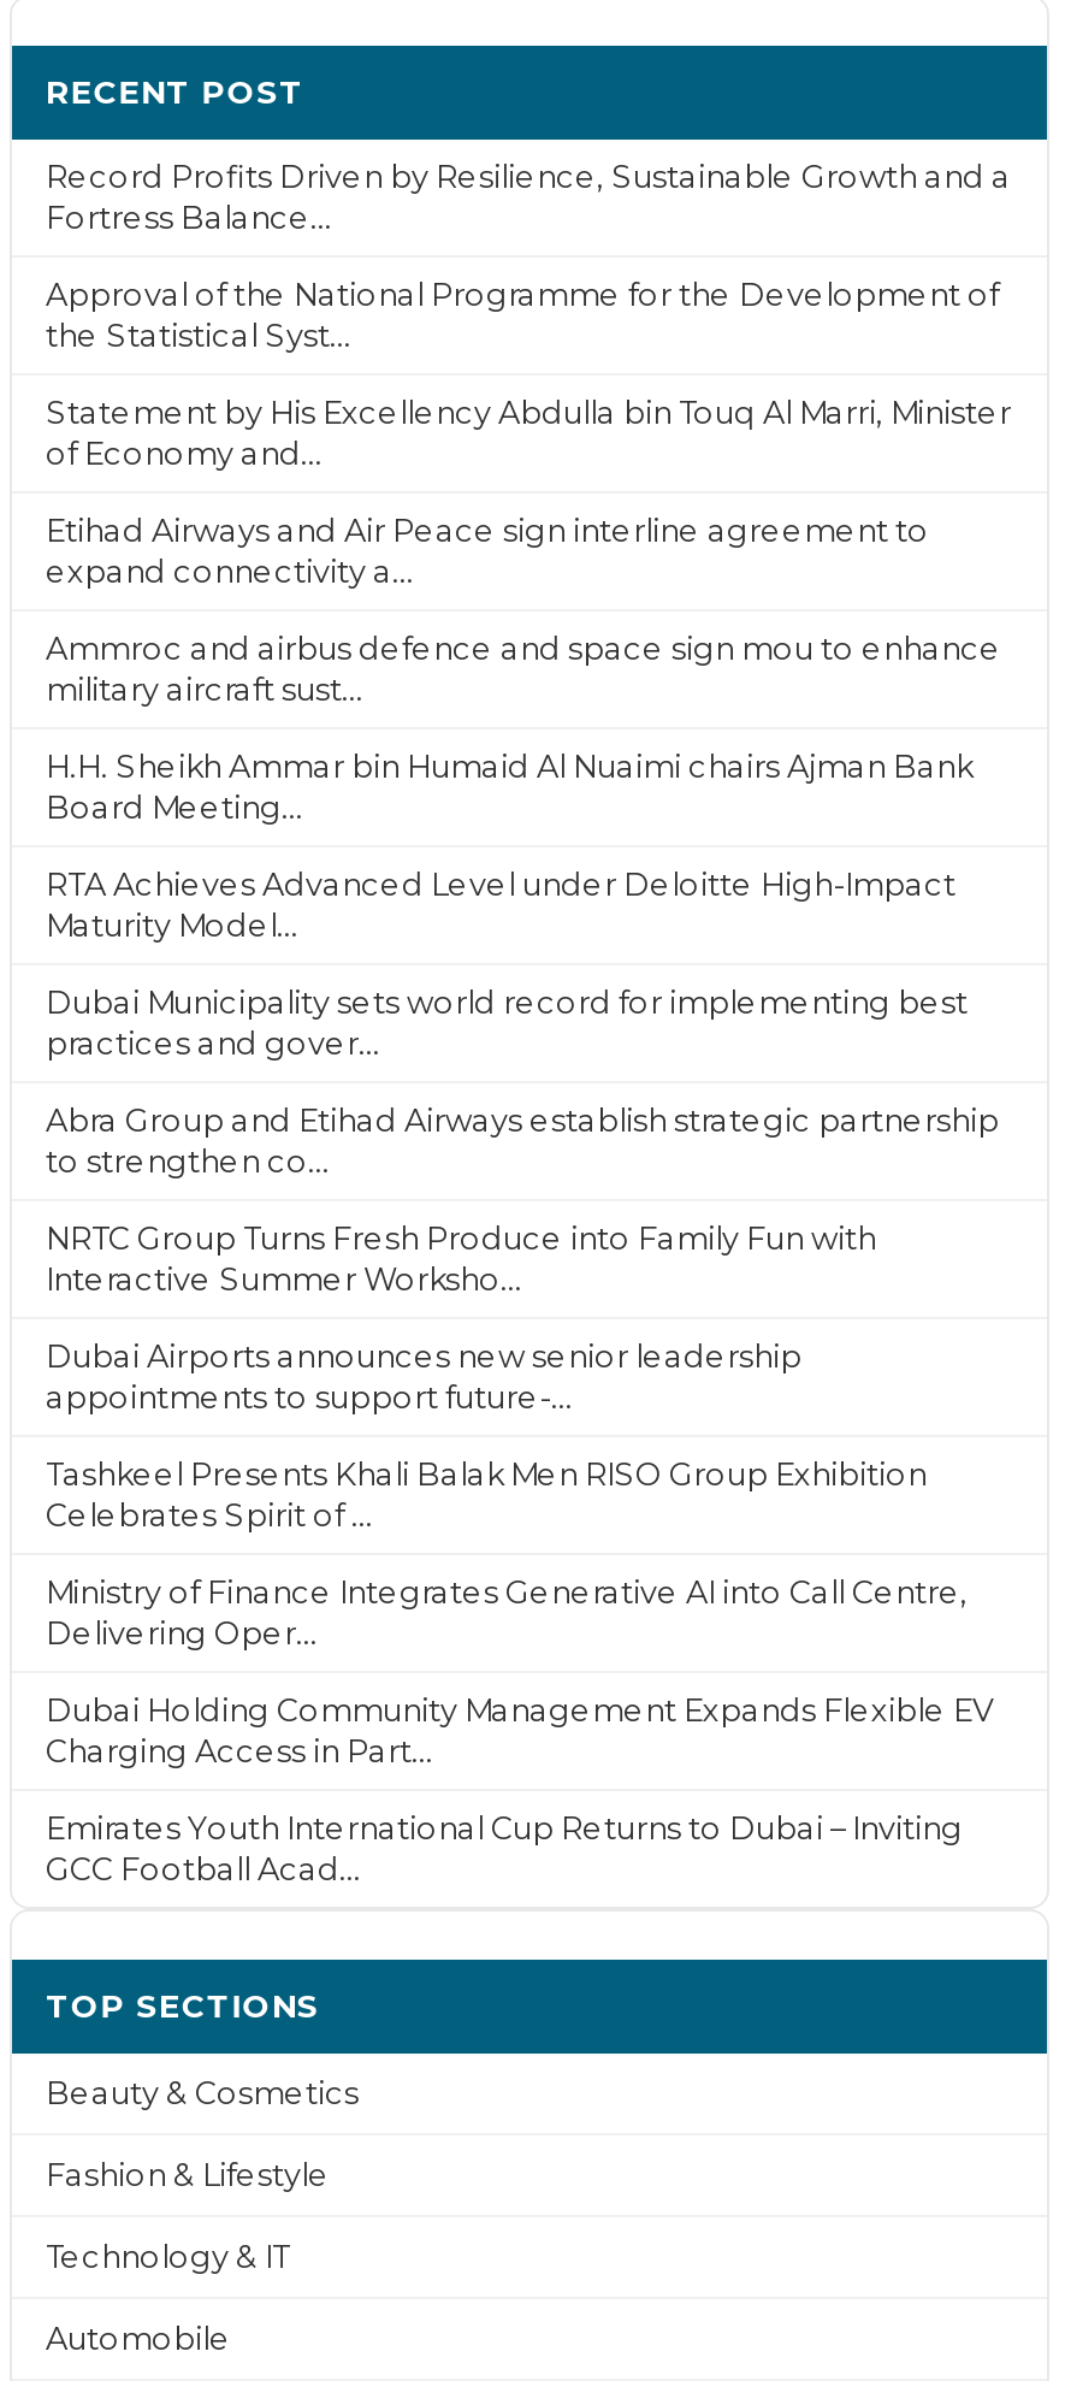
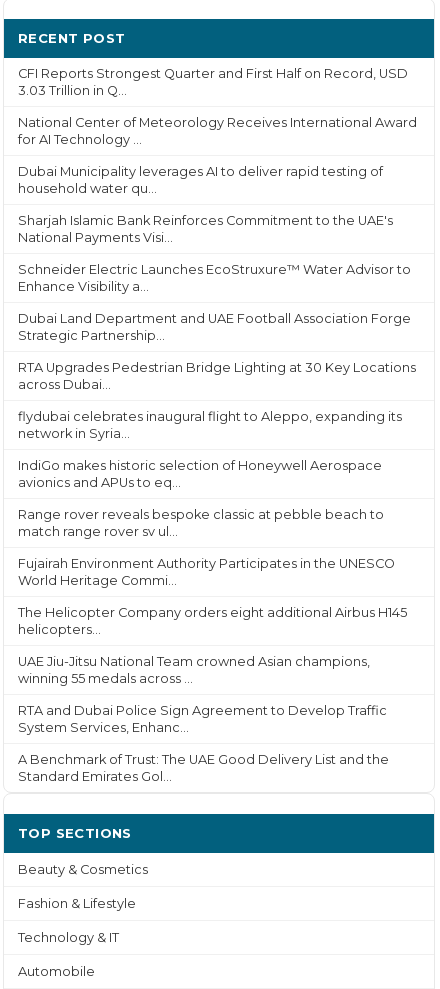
- Record Profits Driven by Resilience, Sustainable Growth and a
- Fortress Balance...
+ CFI Reports Strongest Quarter and First Half on Record, USD
+ 3.03 Trillion in Q...

- Approval of the National Programme for the Development of
- the Statistical Syst...
+ National Center of Meteorology Receives International Award
+ for AI Technology ...

- Statement by His Excellency Abdulla bin Touq Al Marri, Minister
- of Economy and...
+ Dubai Municipality leverages AI to deliver rapid testing of
+ household water qu...

- Etihad Airways and Air Peace sign interline agreement to
- expand connectivity a...
+ Sharjah Islamic Bank Reinforces Commitment to the UAE's
+ National Payments Visi...

- Ammroc and airbus defence and space sign mou to enhance
- military aircraft sust...
+ Schneider Electric Launches EcoStruxure™ Water Advisor to
+ Enhance Visibility a...

- H.H. Sheikh Ammar bin Humaid Al Nuaimi chairs Ajman Bank
- Board Meeting...
+ Dubai Land Department and UAE Football Association Forge
+ Strategic Partnership...

- RTA Achieves Advanced Level under Deloitte High-Impact
- Maturity Model...
+ RTA Upgrades Pedestrian Bridge Lighting at 30 Key Locations
+ across Dubai...

- Dubai Municipality sets world record for implementing best
- practices and gover...
+ flydubai celebrates inaugural flight to Aleppo, expanding its
+ network in Syria...

- Abra Group and Etihad Airways establish strategic partnership
- to strengthen co...
+ IndiGo makes historic selection of Honeywell Aerospace
+ avionics and APUs to eq...

- NRTC Group Turns Fresh Produce into Family Fun with
- Interactive Summer Worksho...
+ Range rover reveals bespoke classic at pebble beach to
+ match range rover sv ul...

- Dubai Airports announces new senior leadership
- appointments to support future-...
+ Fujairah Environment Authority Participates in the UNESCO
+ World Heritage Commi...

- Tashkeel Presents Khali Balak Men RISO Group Exhibition
- Celebrates Spirit of ...
+ The Helicopter Company orders eight additional Airbus H145
+ helicopters...

- Ministry of Finance Integrates Generative AI into Call Centre,
- Delivering Oper...
+ UAE Jiu-Jitsu National Team crowned Asian champions,
+ winning 55 medals across ...

- Dubai Holding Community Management Expands Flexible EV
- Charging Access in Part...
+ RTA and Dubai Police Sign Agreement to Develop Traffic
+ System Services, Enhanc...

- Emirates Youth International Cup Returns to Dubai – Inviting
- GCC Football Acad...
+ A Benchmark of Trust: The UAE Good Delivery List and the
+ Standard Emirates Gol...
